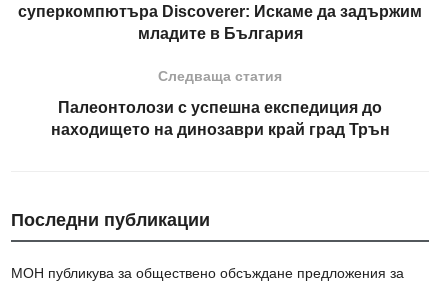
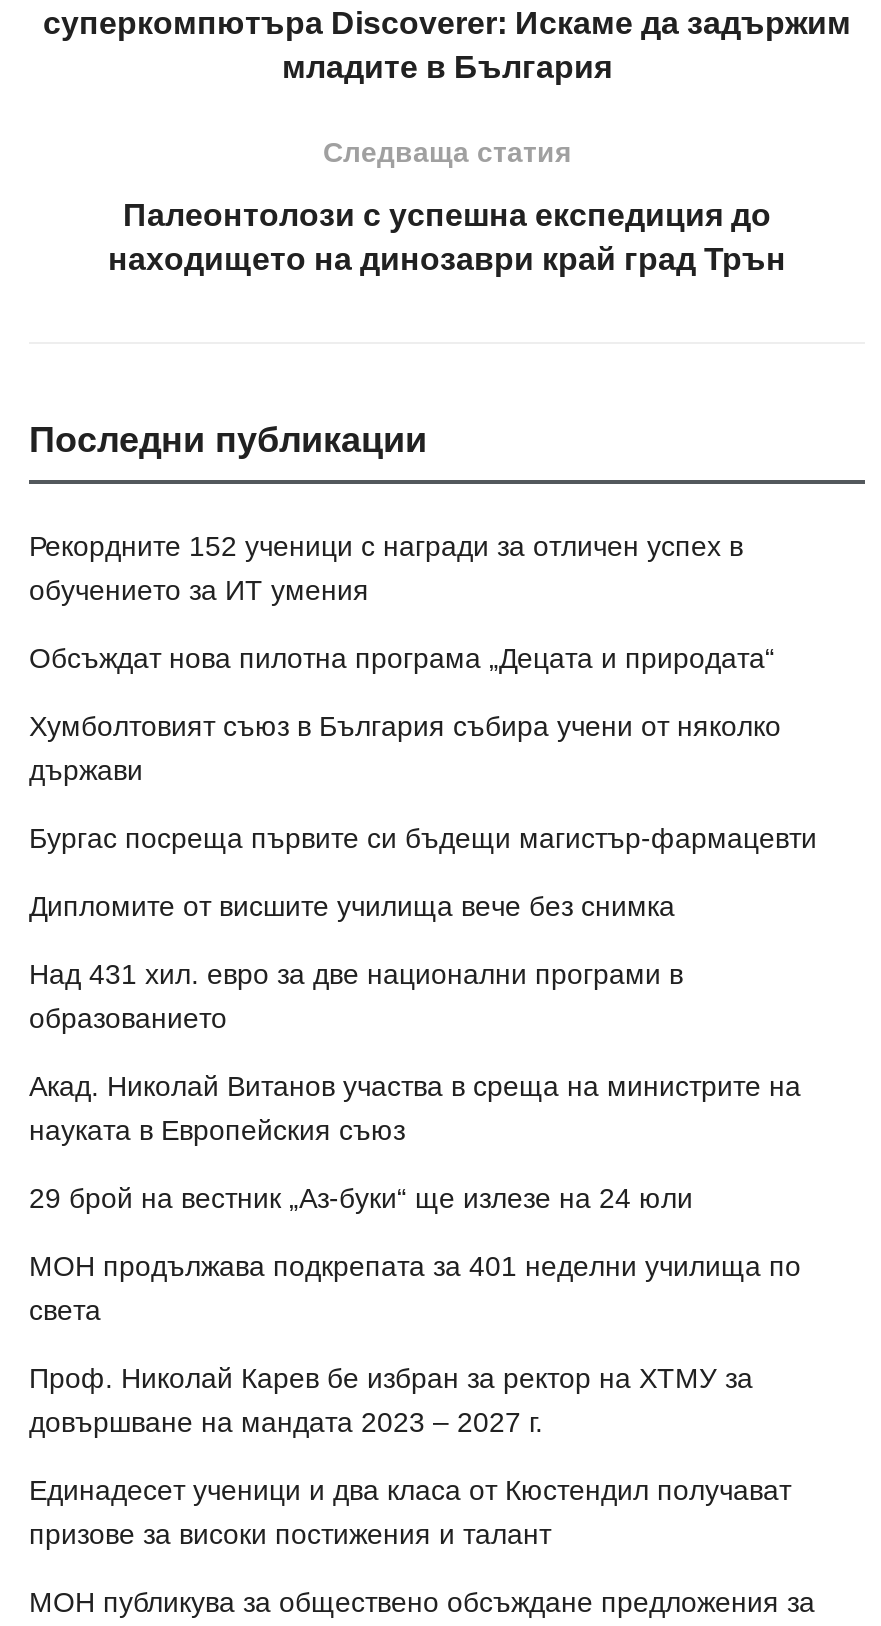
+ Рекордните 152 ученици с награди за отличен успех в
+ обучението за ИТ умения
+ Обсъждат нова пилотна програма „Децата и природата“
+ Хумболтовият съюз в България събира учени от няколко
+ държави
+ Бургас посреща първите си бъдещи магистър-фармацевти
+ Дипломите от висшите училища вече без снимка
+ Над 431 хил. евро за две национални програми в
+ образованието
+ Акад. Николай Витанов участва в среща на министрите на
+ науката в Европейския съюз
+ 29 брой на вестник „Аз-буки“ ще излезе на 24 юли
+ МОН продължава подкрепата за 401 неделни училища по
+ света
+ Проф. Николай Карев бе избран за ректор на ХТМУ за
+ довършване на мандата 2023 – 2027 г.
+ Единадесет ученици и два класа от Кюстендил получават
+ призове за високи постижения и талант
